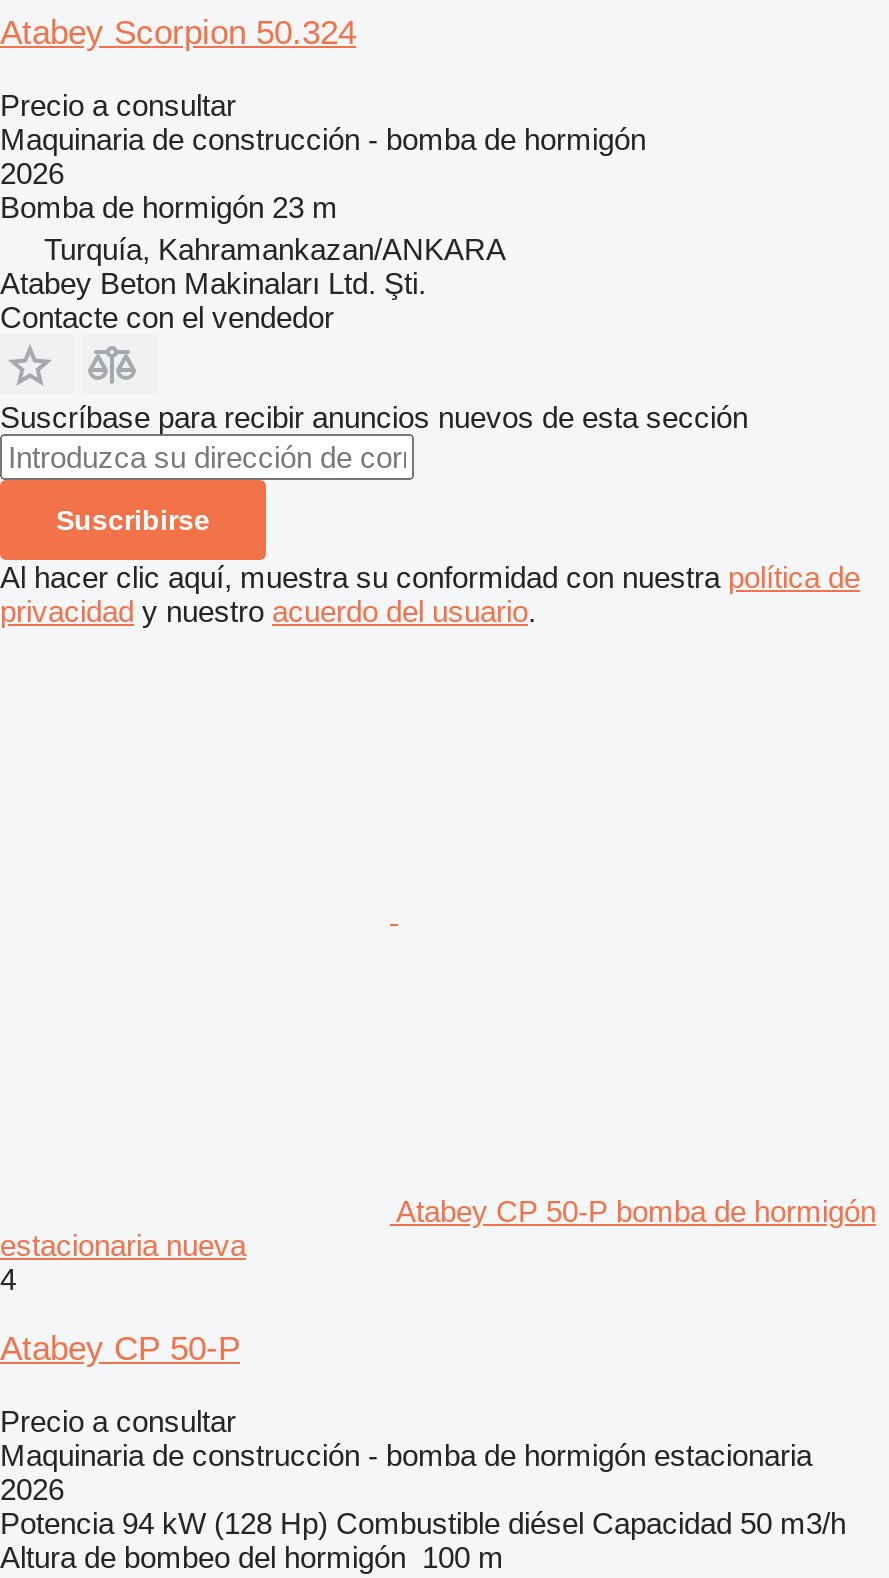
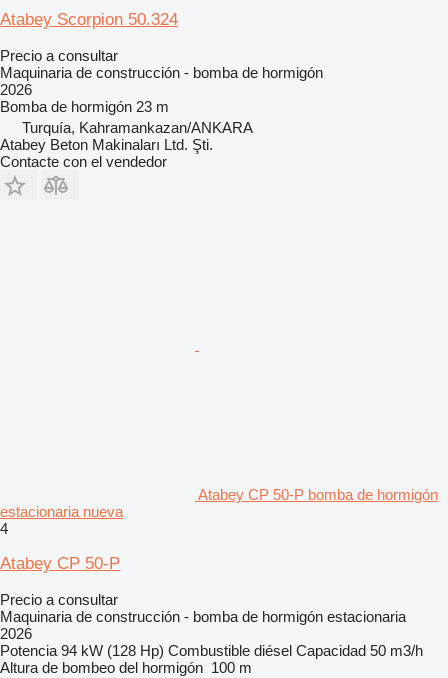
- Suscríbase para recibir anuncios nuevos de esta sección
- Suscribirse
- Al hacer clic aquí, muestra su conformidad con nuestra política de
- privacidad y nuestro acuerdo del usuario.
